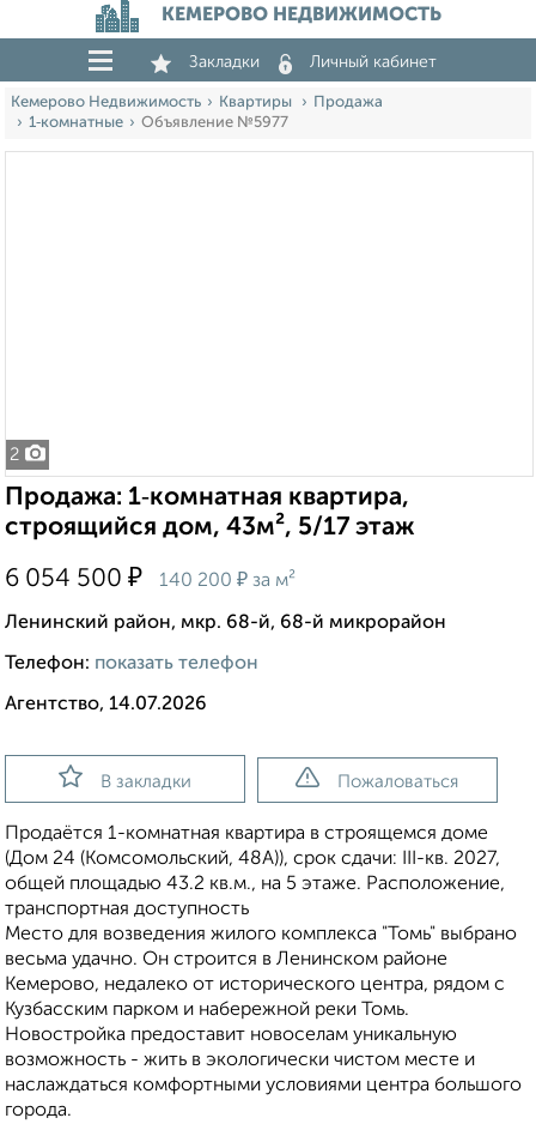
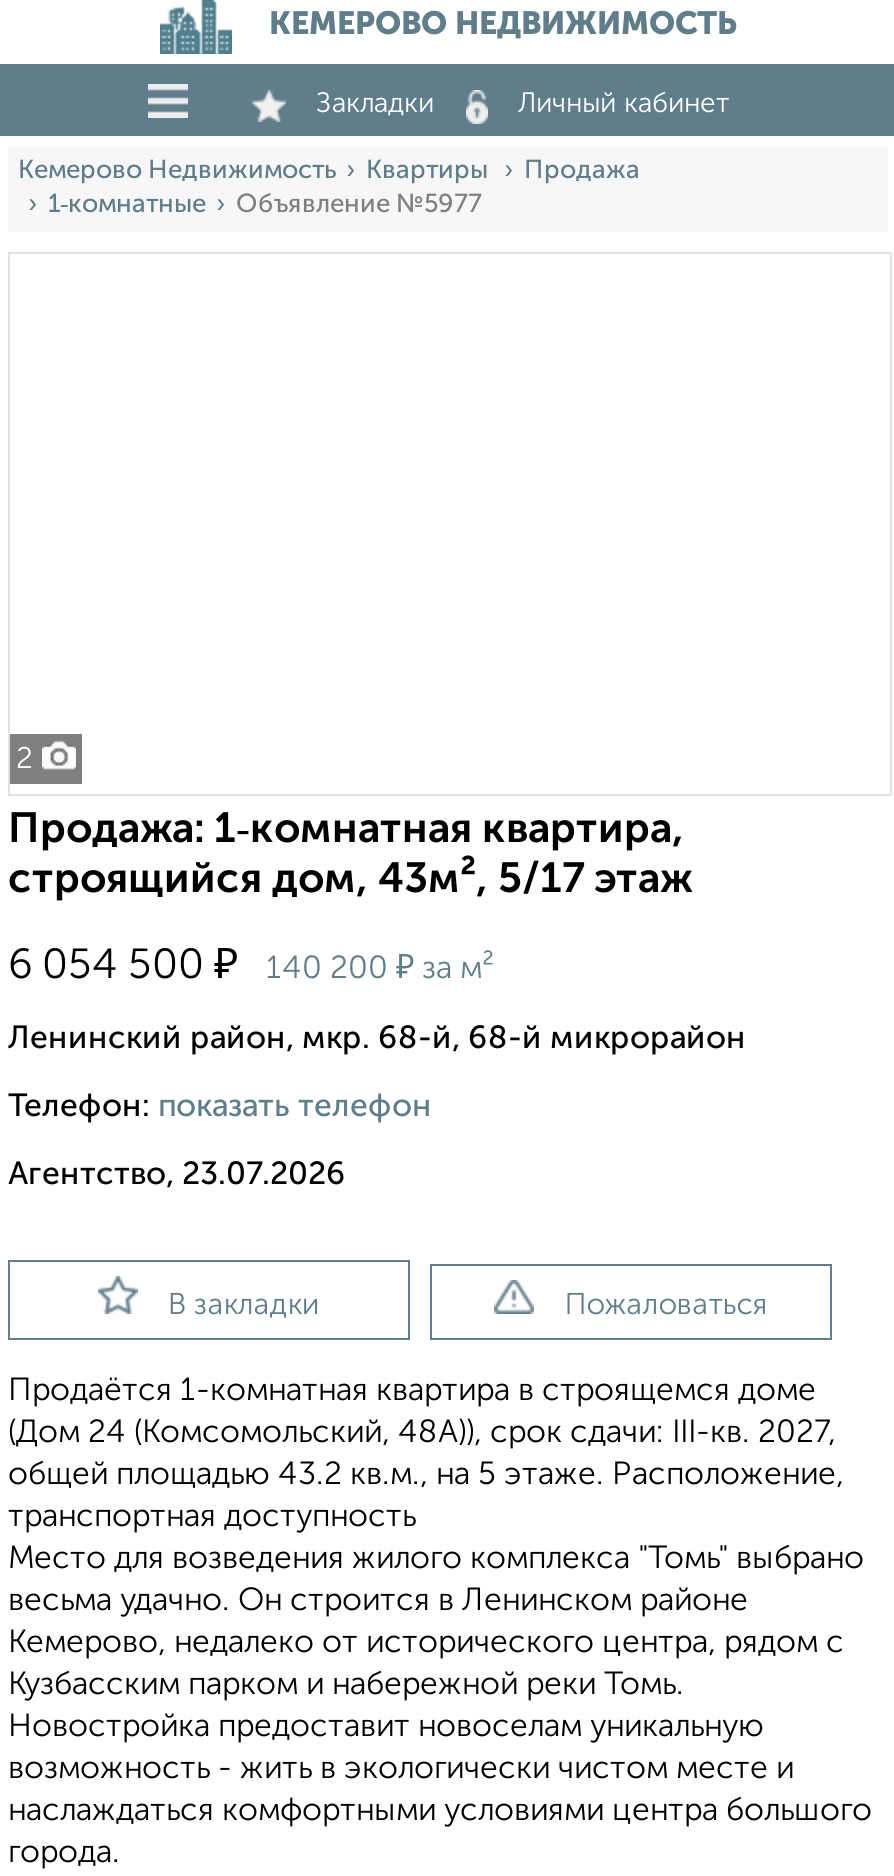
- Агентство, 14.07.2026
+ Агентство, 23.07.2026
